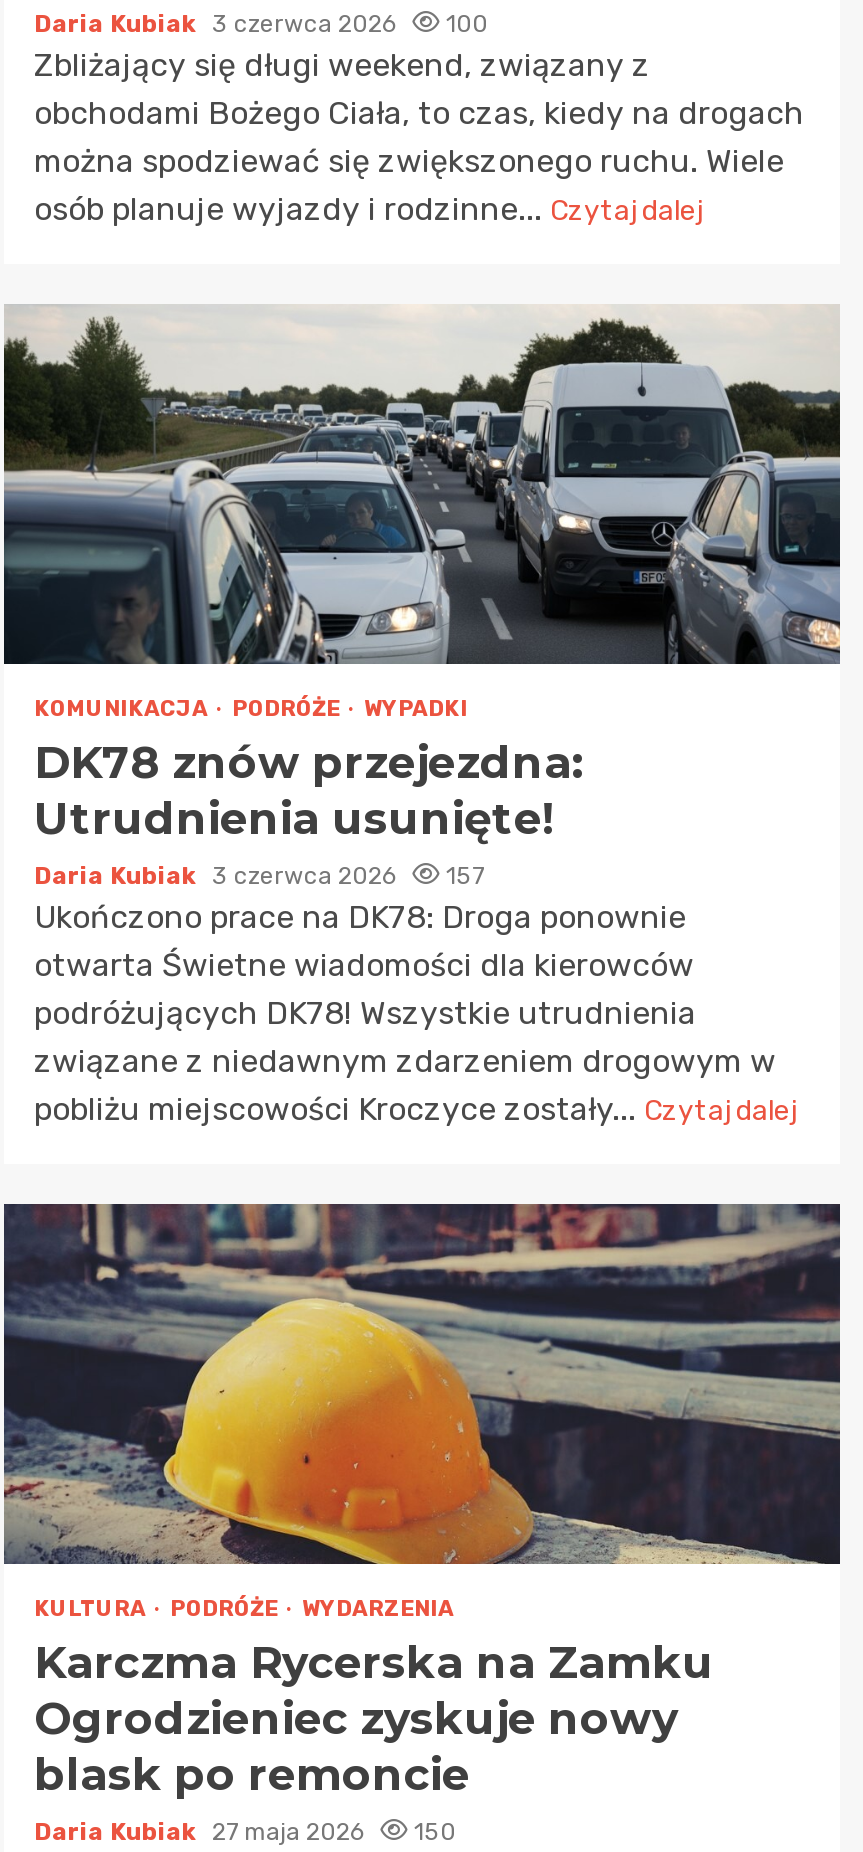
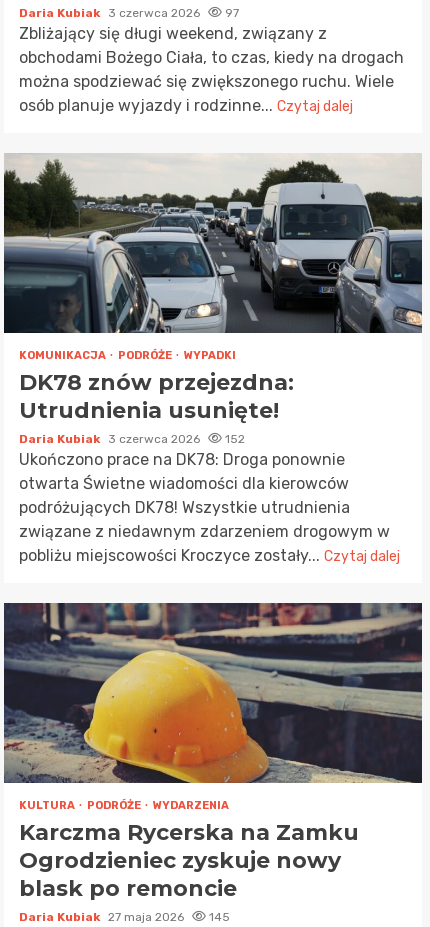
- Daria Kubiak 3 czerwca 2026 100
+ Daria Kubiak 3 czerwca 2026 97

- Daria Kubiak 3 czerwca 2026 157
+ Daria Kubiak 3 czerwca 2026 152

- Daria Kubiak 27 maja 2026 150
+ Daria Kubiak 27 maja 2026 145
